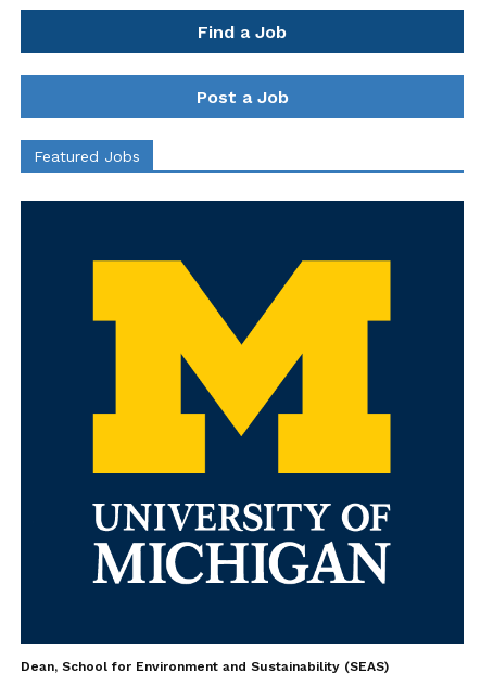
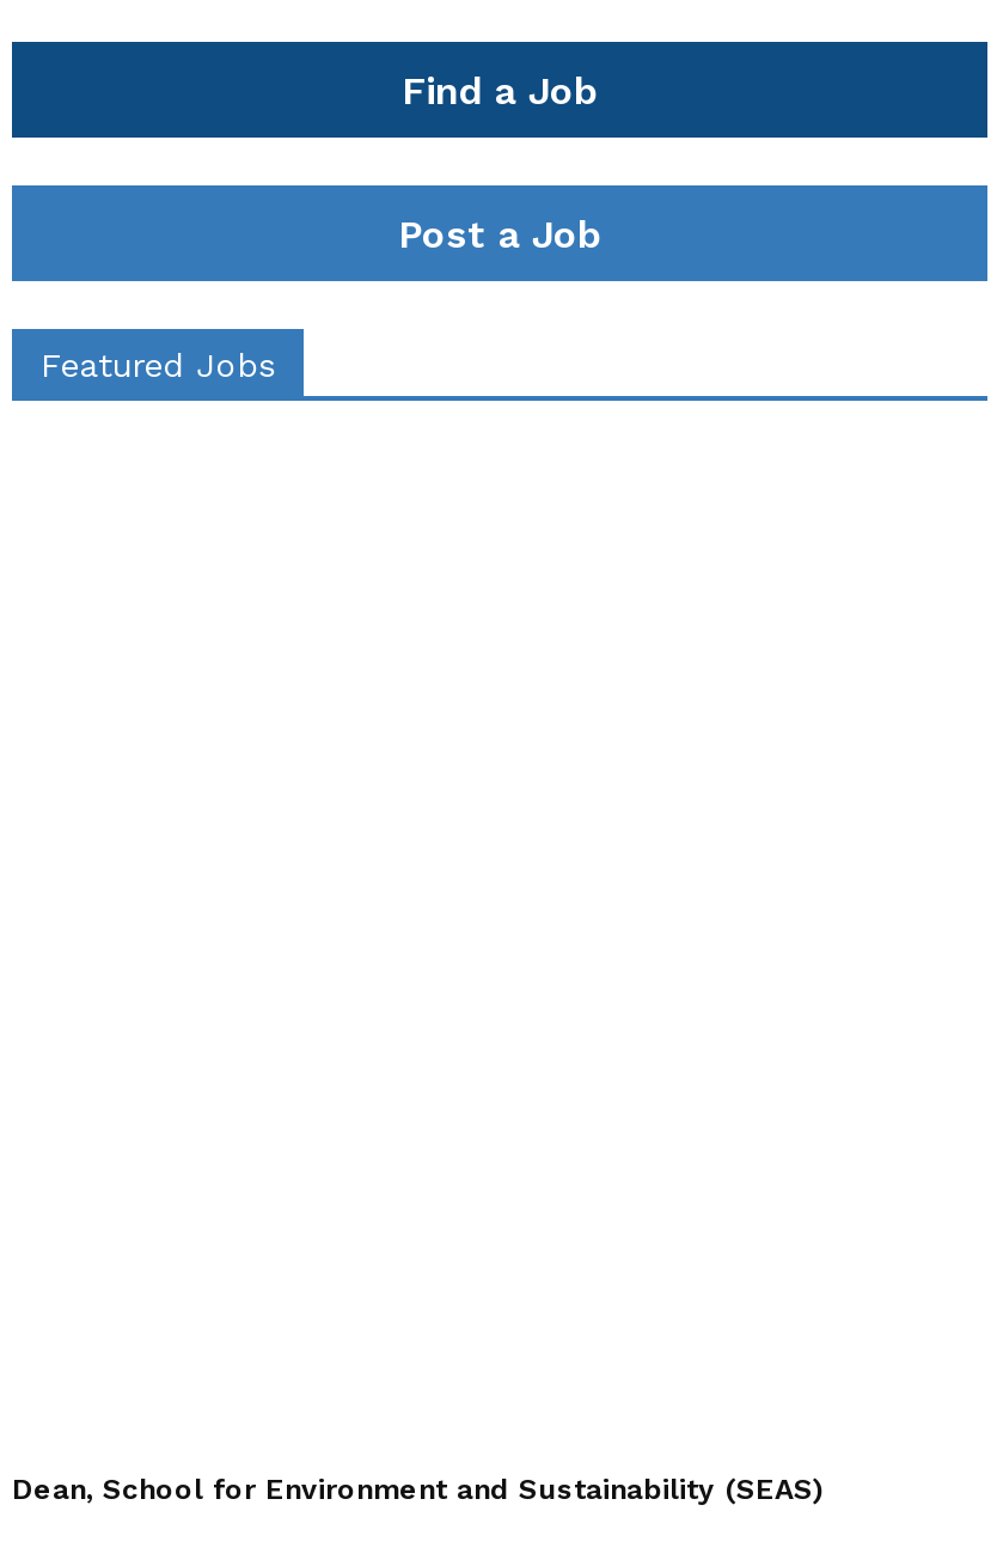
- [image]
